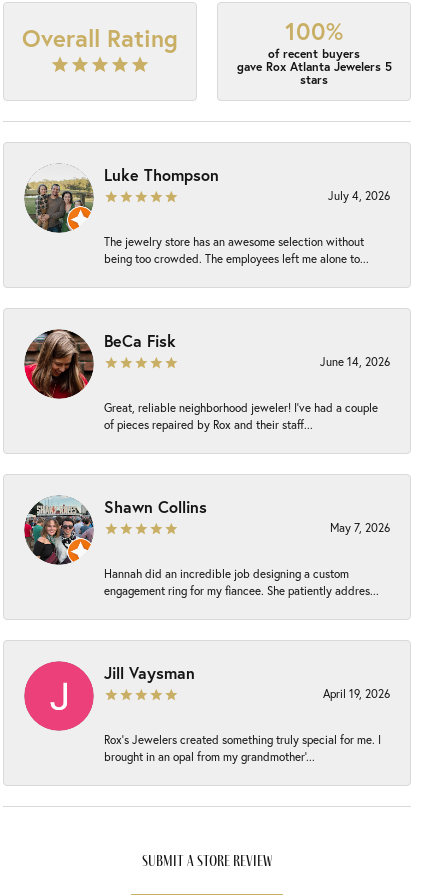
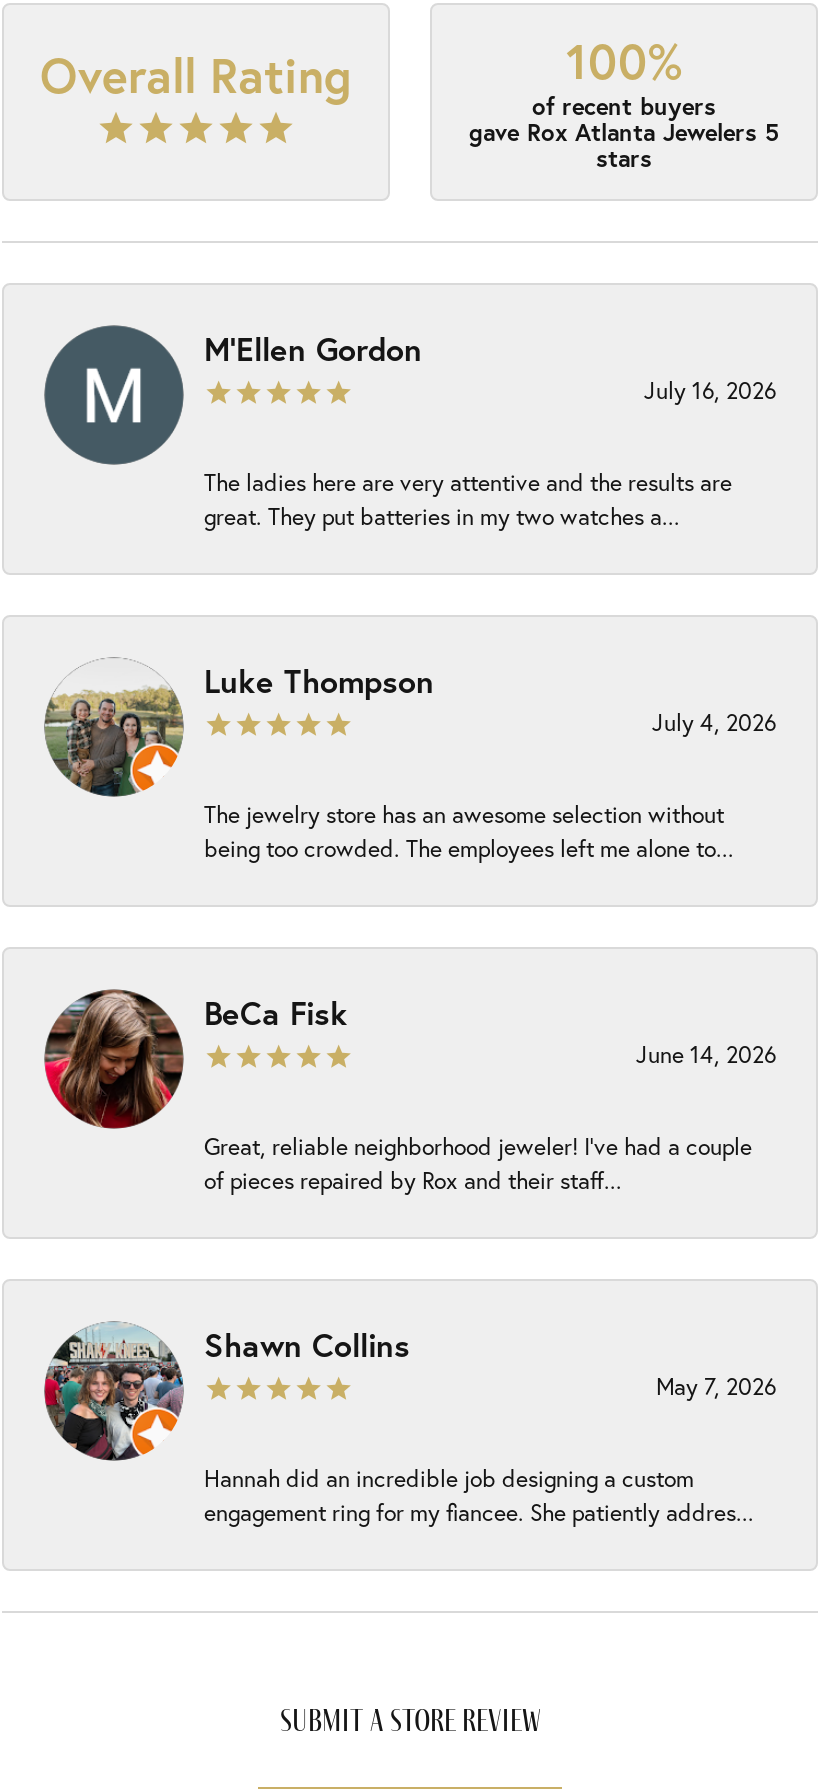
+ [image]
+ M'Ellen Gordon
+ July 16, 2026
+ The ladies here are very attentive and the results are
+ great. They put batteries in my two watches a...

moved down: [image] | Luke Thompson | July 4, 2026 | ... | Hannah did an incredible job designing a custom | engagement ring for my fiancee. She patiently addres...

- [image]
- Jill Vaysman
- April 19, 2026
- Rox’s Jewelers created something truly special for me. I
- brought in an opal from my grandmother’...
